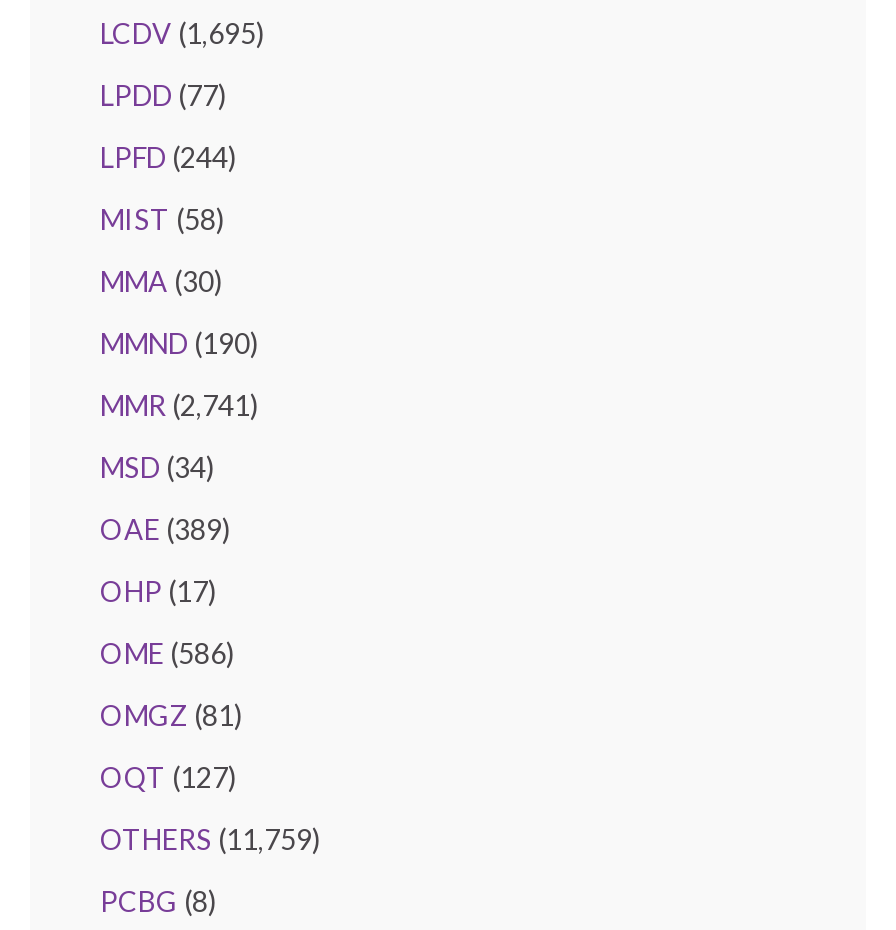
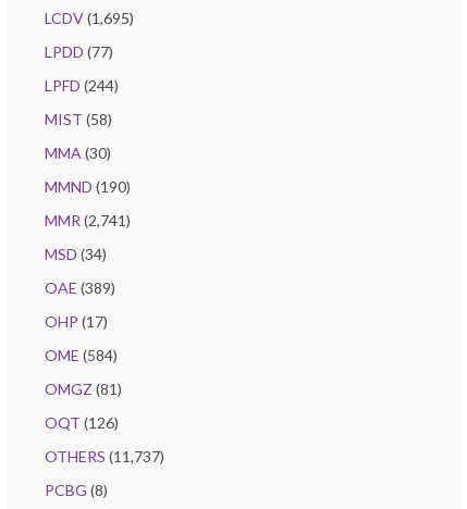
- OME (586)
+ OME (584)

- OQT (127)
+ OQT (126)

- OTHERS (11,759)
+ OTHERS (11,737)
